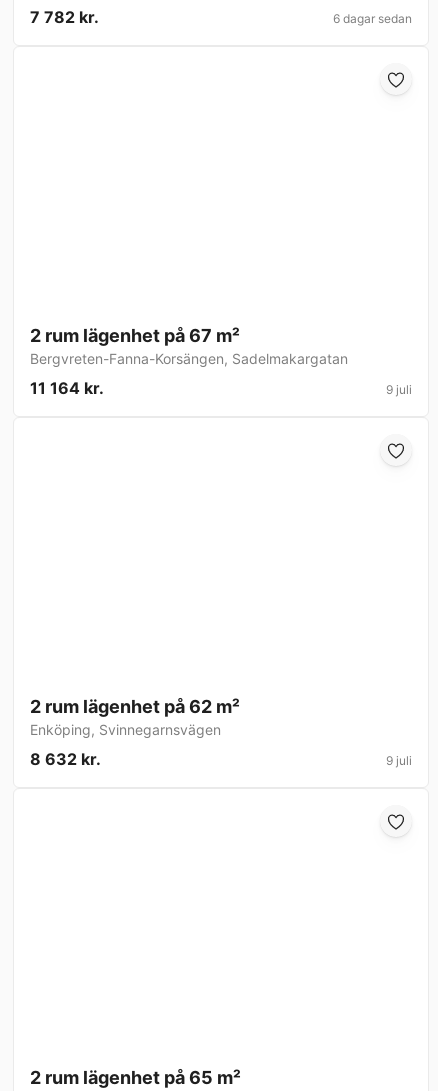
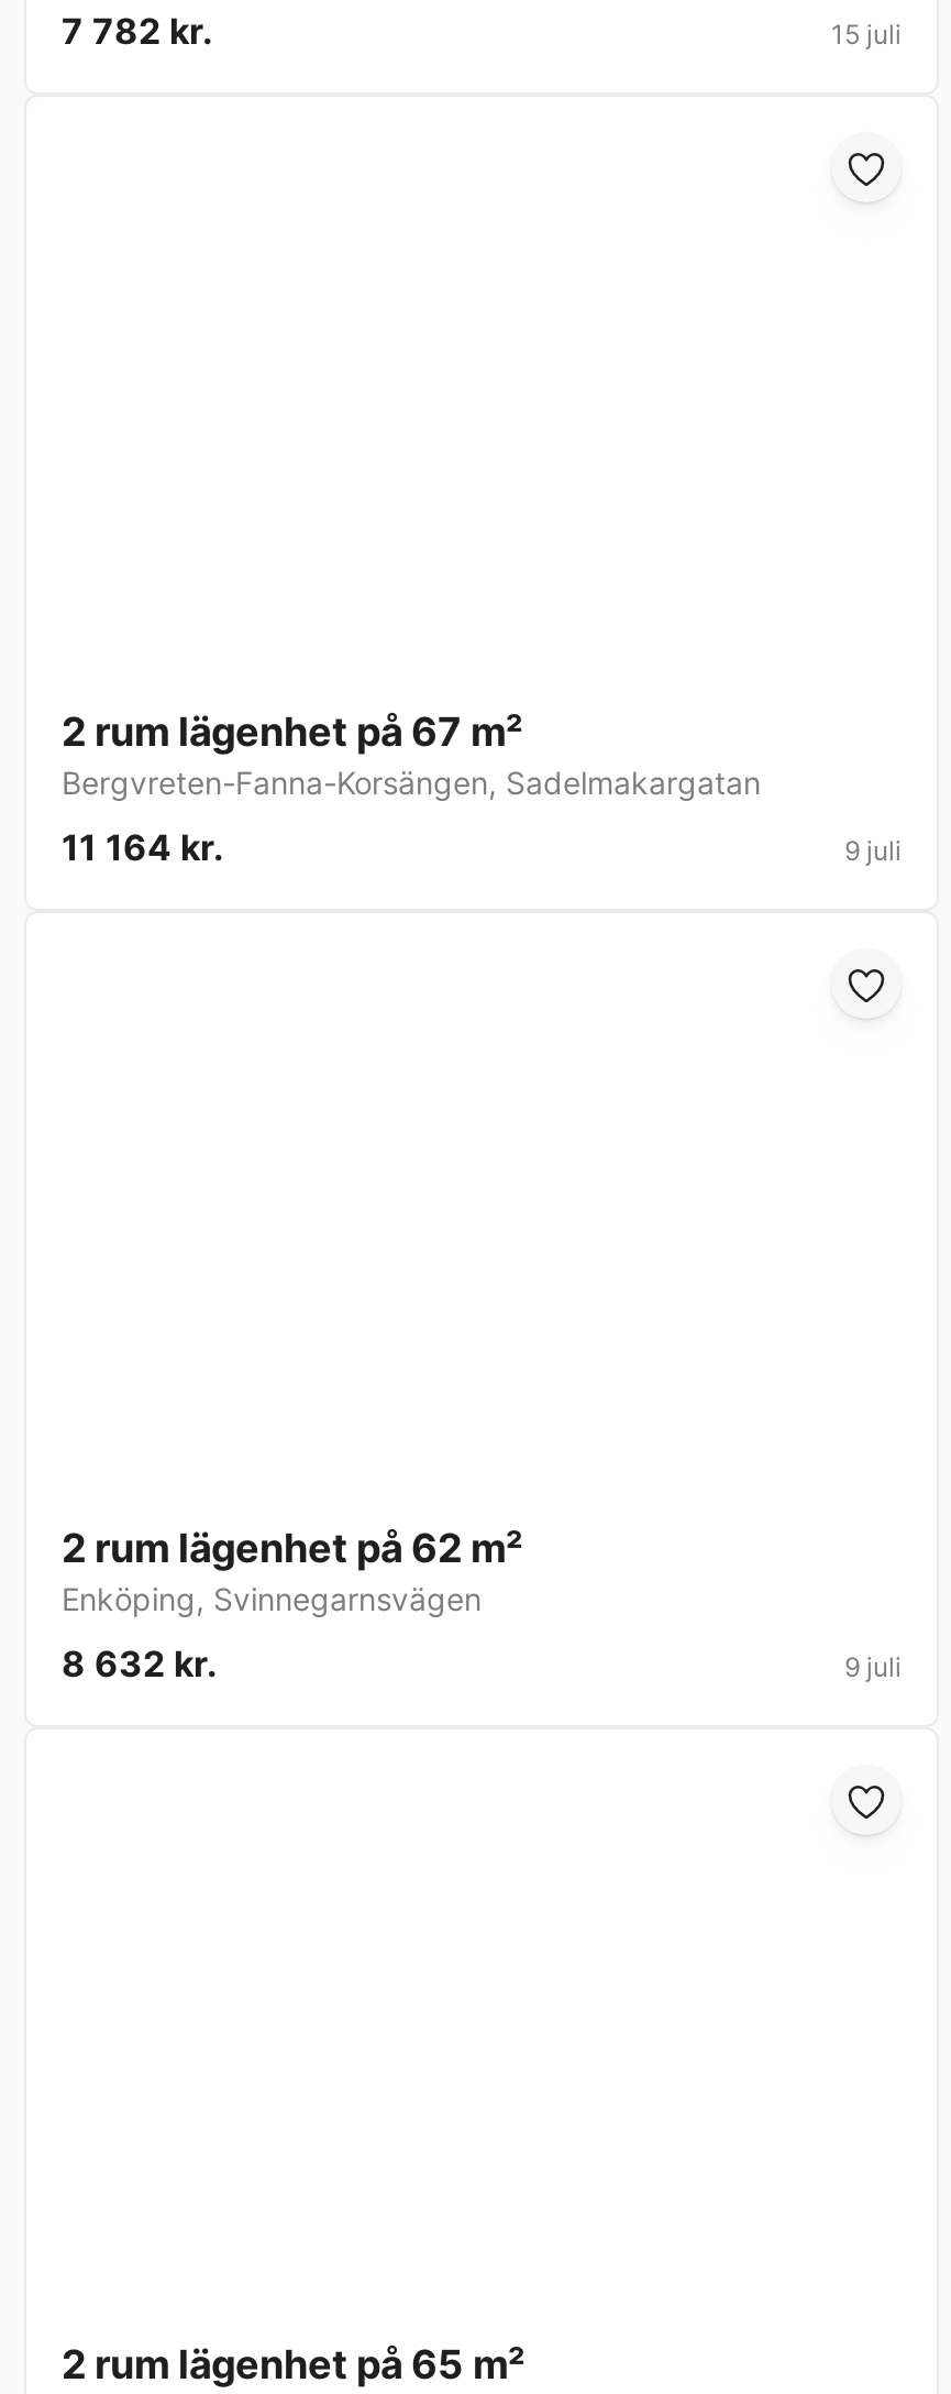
- 6 dagar sedan
+ 15 juli
